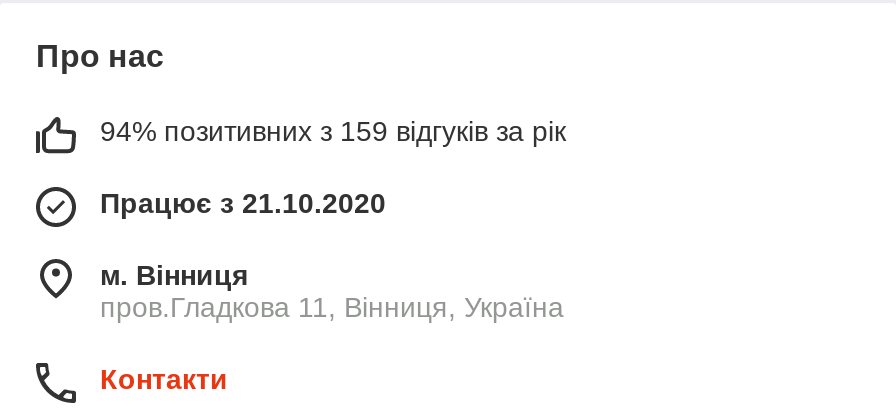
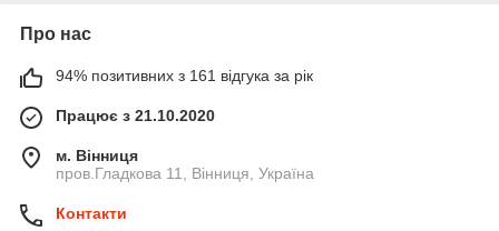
- 94% позитивних з 159 відгуків за рік
+ 94% позитивних з 161 відгука за рік
